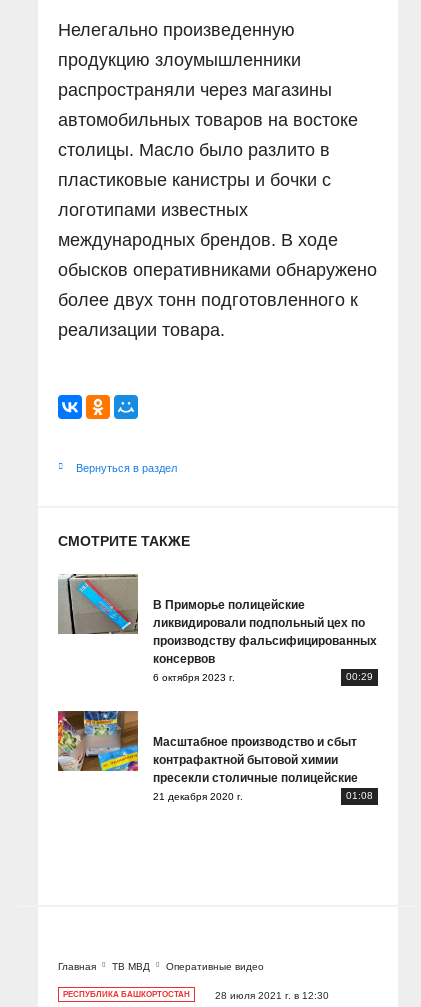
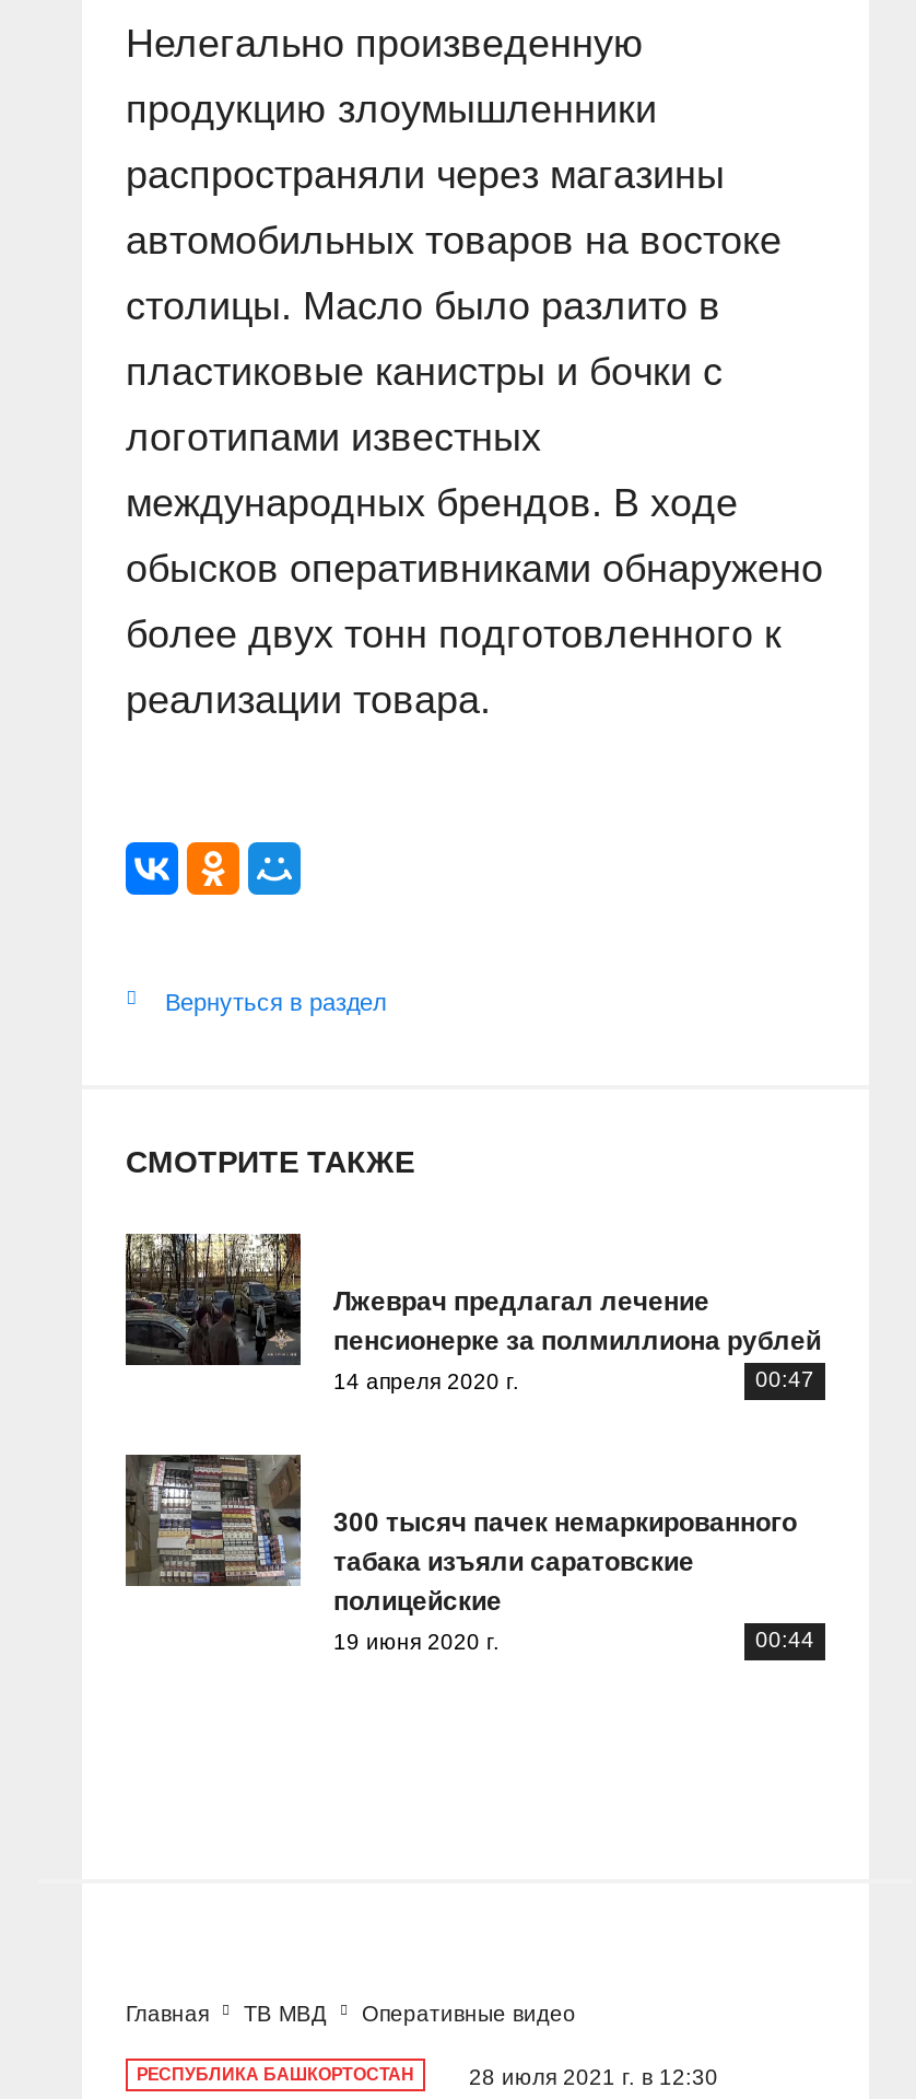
- [image]
- В Приморье полицейские
- ликвидировали подпольный цех по
- производству фальсифицированных
- консервов
- 6 октября 2023 г.
- 00:29
+ [image]
+ Лжеврач предлагал лечение
+ пенсионерке за полмиллиона рублей
+ 14 апреля 2020 г.
+ 00:47

- [image]
- Масштабное производство и сбыт
- контрафактной бытовой химии
- пресекли столичные полицейские
- 21 декабря 2020 г.
- 01:08
+ [image]
+ 300 тысяч пачек немаркированного
+ табака изъяли саратовские
+ полицейские
+ 19 июня 2020 г.
+ 00:44
